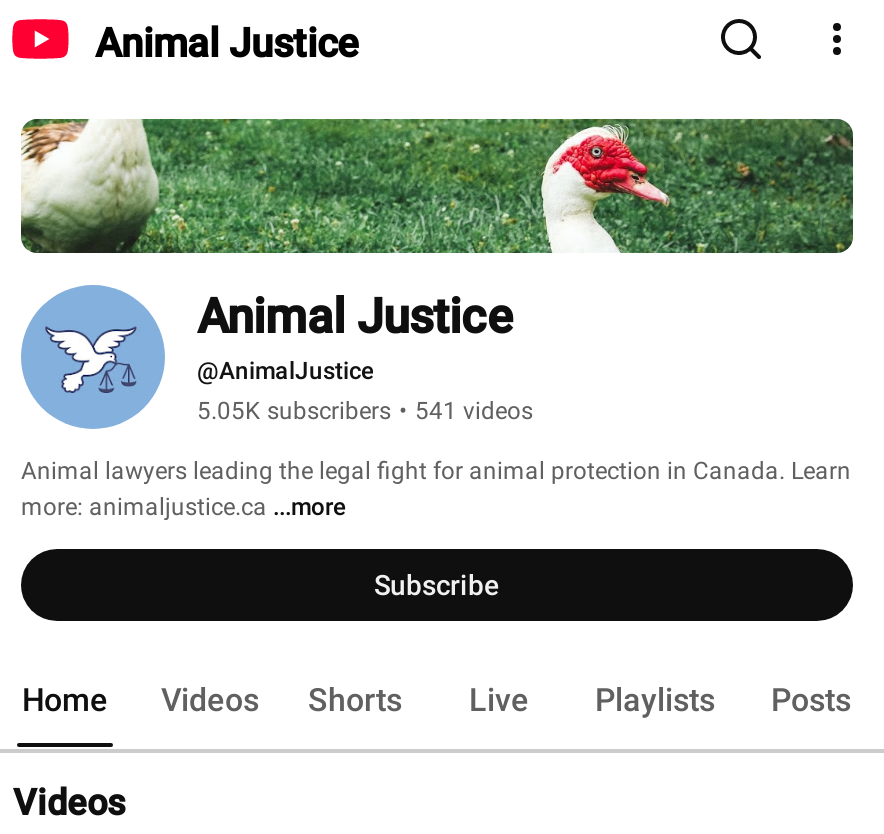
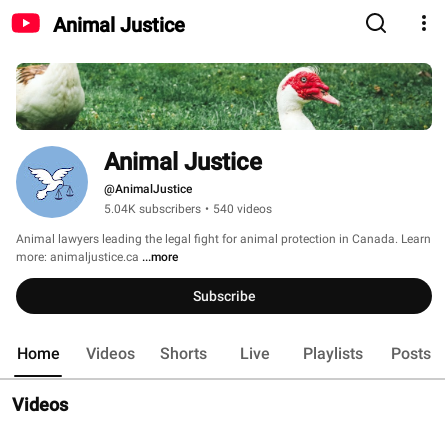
- 5.05K subscribers • 541 videos
+ 5.04K subscribers • 540 videos
